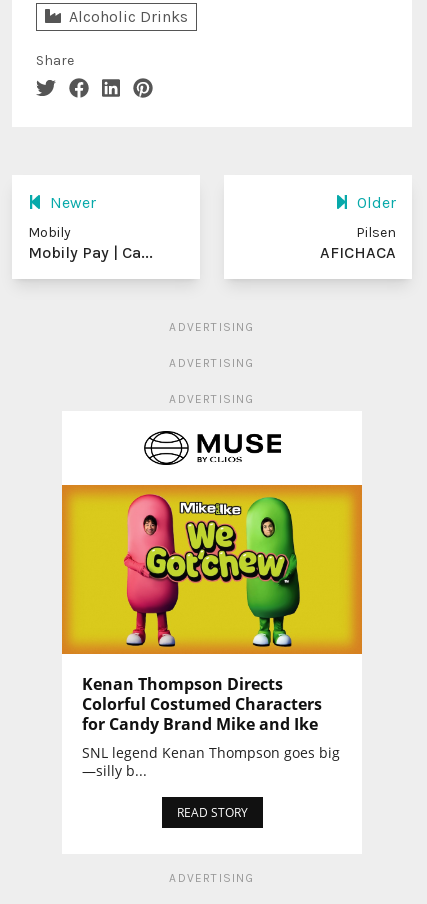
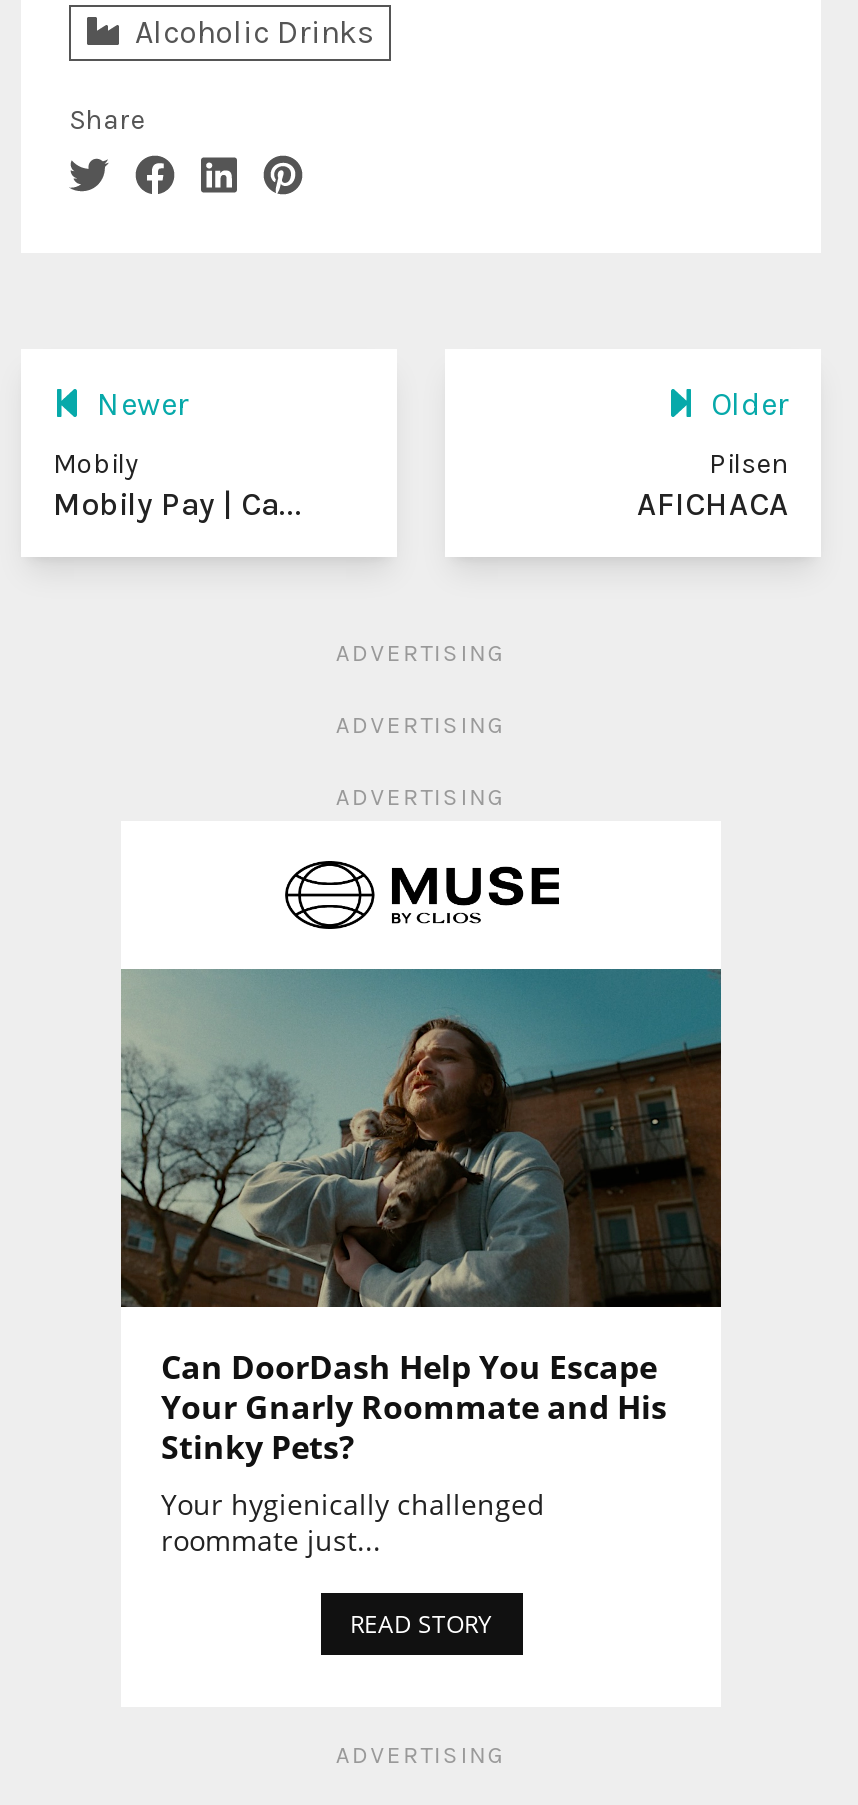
- [image]
- Kenan Thompson Directs
- Colorful Costumed Characters
- for Candy Brand Mike and Ike
- SNL legend Kenan Thompson goes big
- —silly b...
+ [image]
+ Can DoorDash Help You Escape
+ Your Gnarly Roommate and His
+ Stinky Pets?
+ Your hygienically challenged
+ roommate just...
